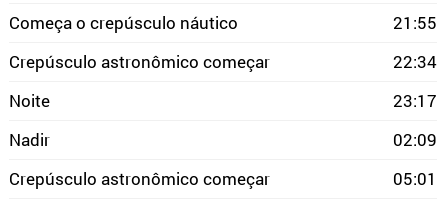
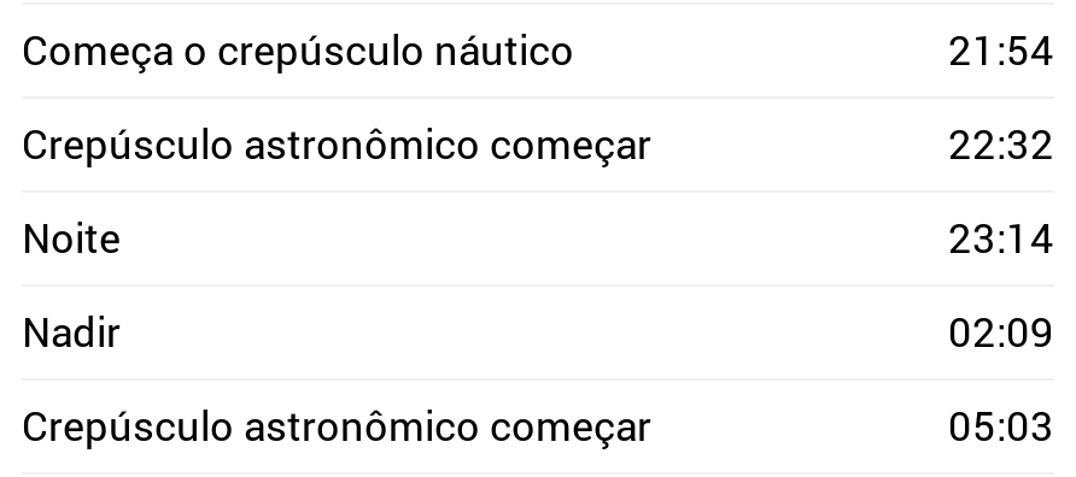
- 21:55
+ 21:54

- 22:34
+ 22:32

- 23:17
+ 23:14

- 05:01
+ 05:03
